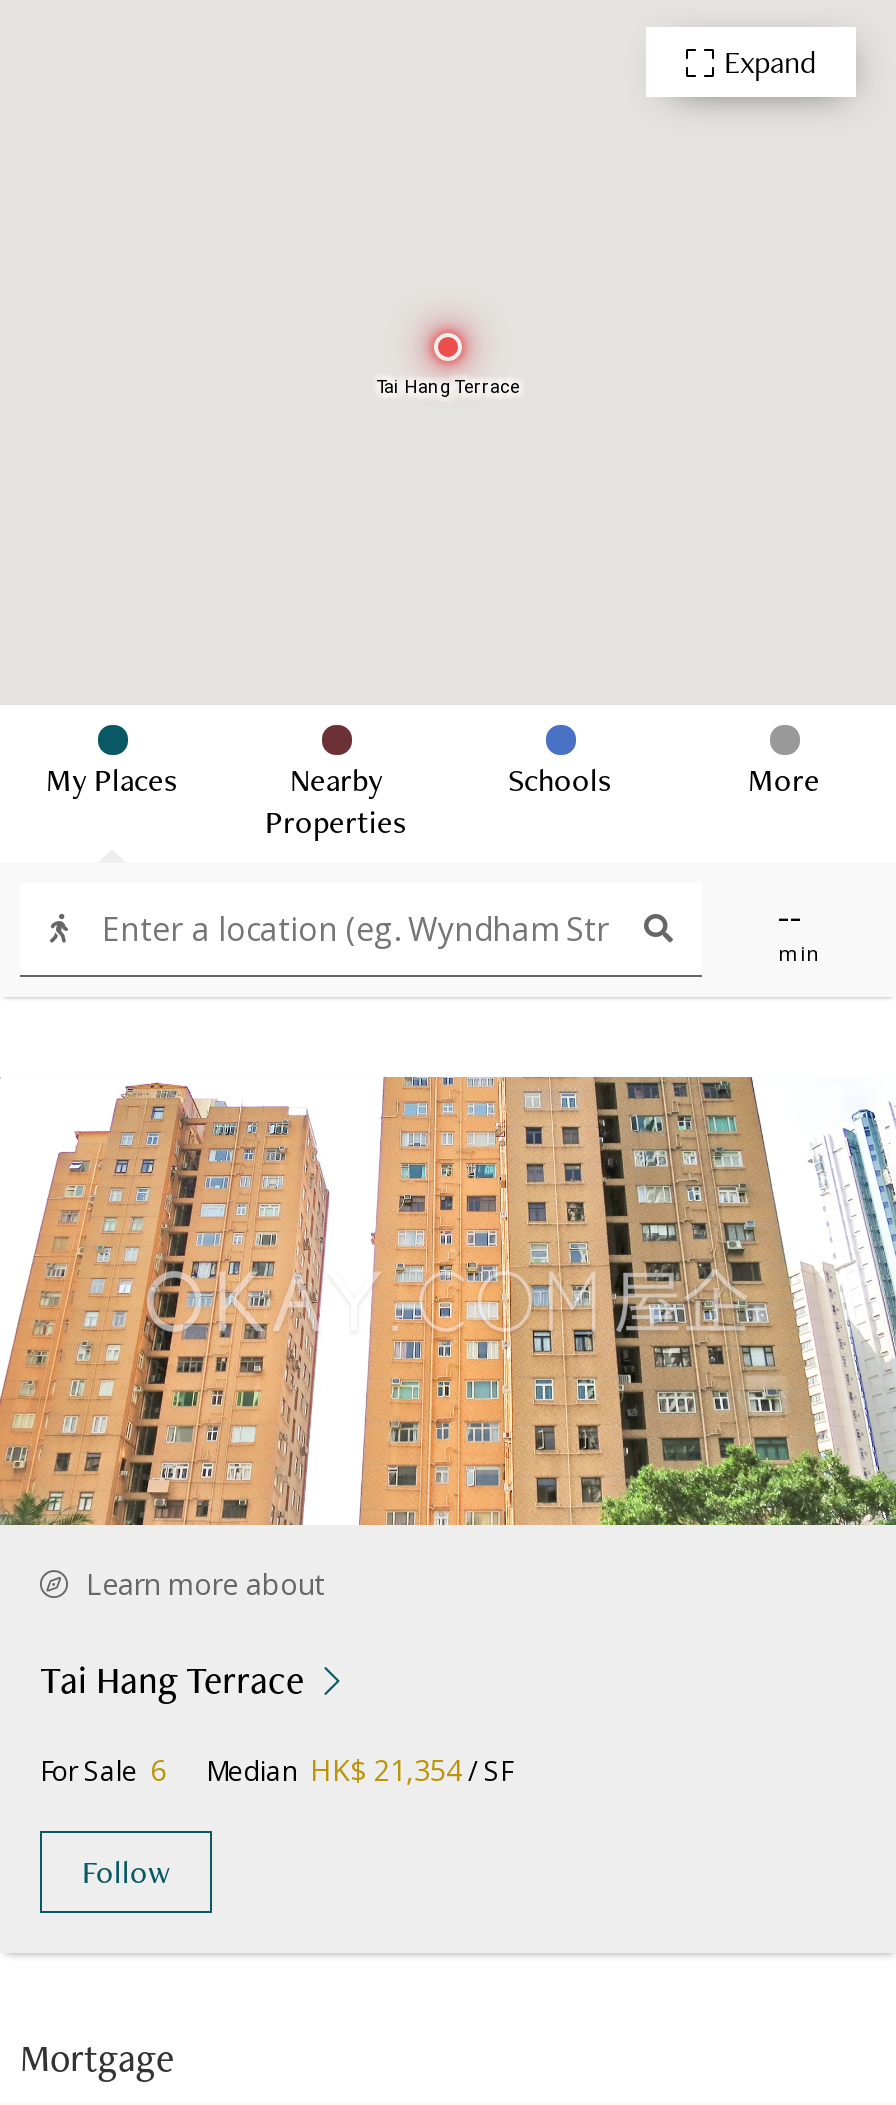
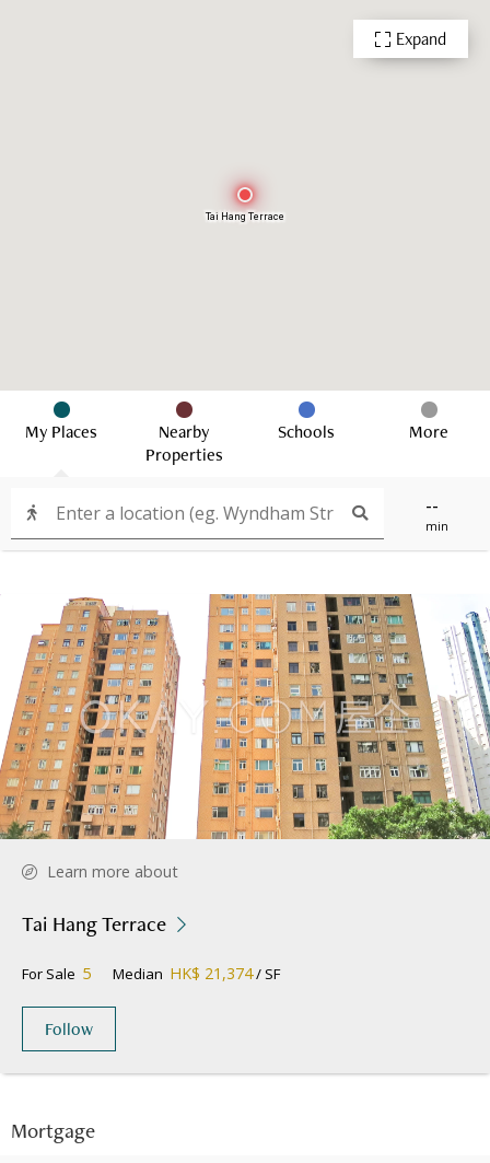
- For Sale 6
+ For Sale 5

- Median HK$ 21,354 / SF
+ Median HK$ 21,374 / SF
